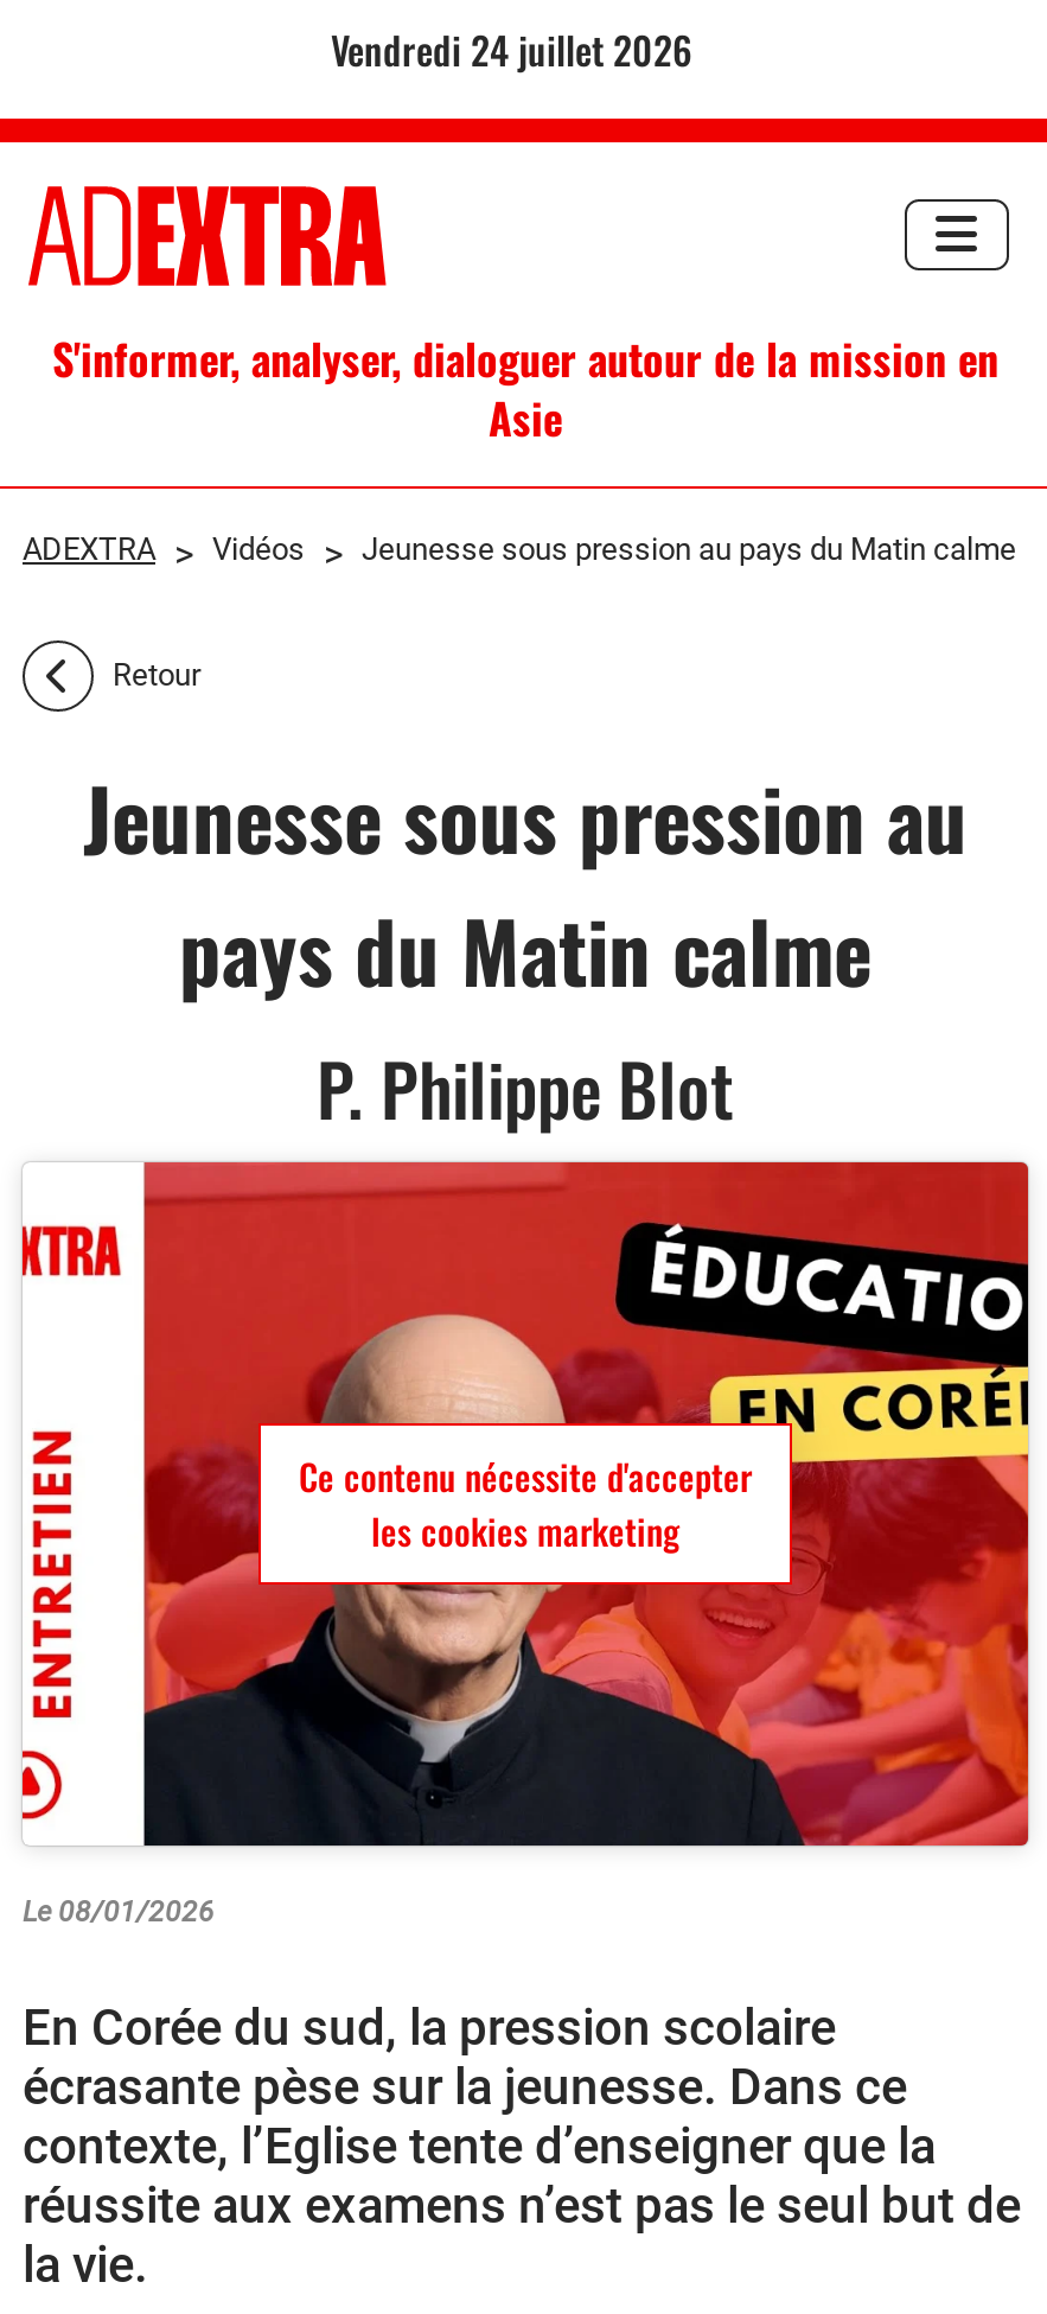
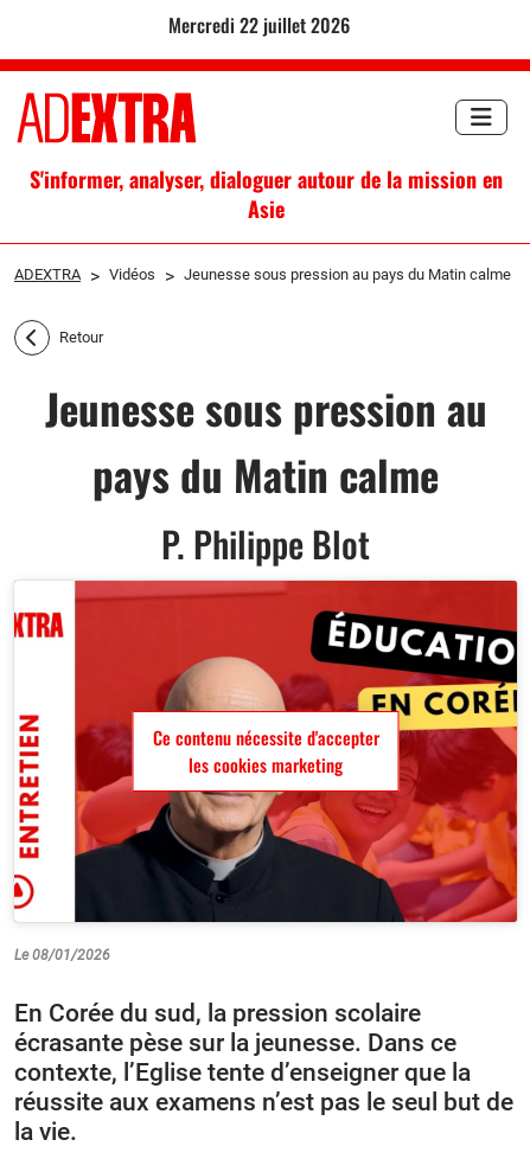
- vendredi 24 juillet 2026
+ mercredi 22 juillet 2026
